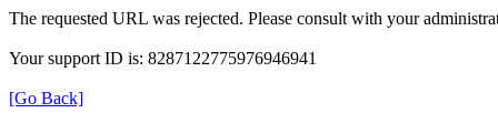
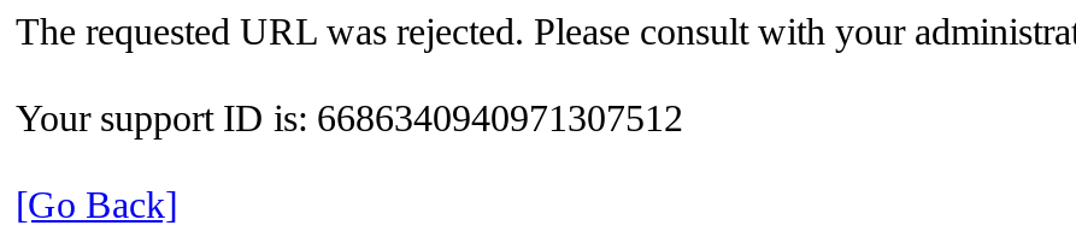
- Your support ID is: 8287122775976946941
+ Your support ID is: 6686340940971307512
